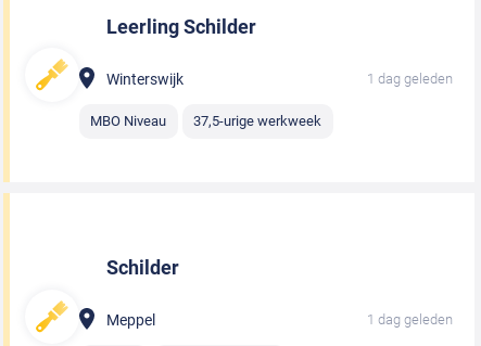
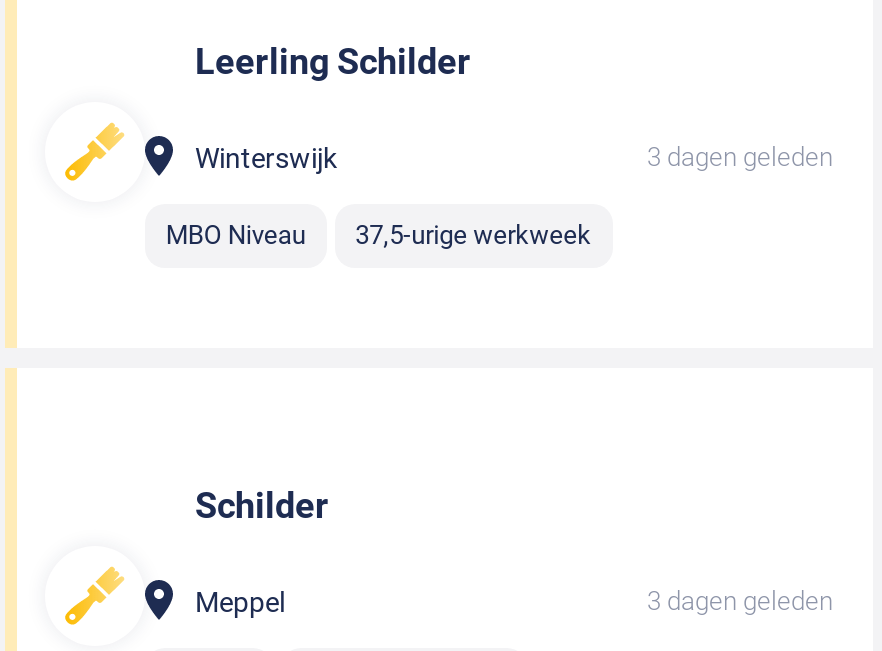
- 1 dag geleden
+ 3 dagen geleden

- 1 dag geleden
+ 3 dagen geleden
